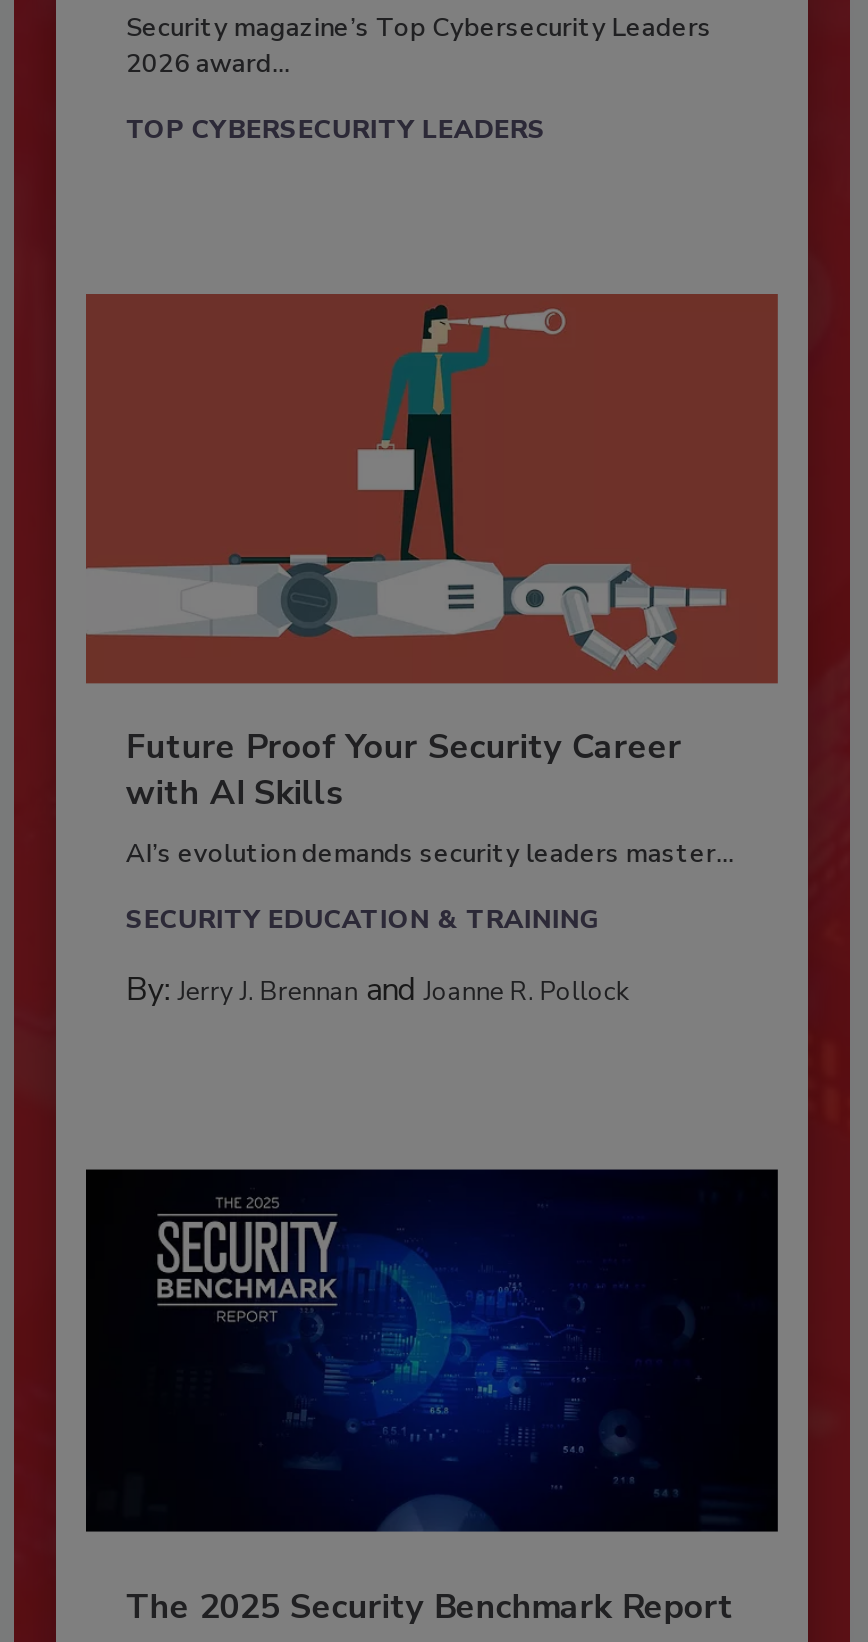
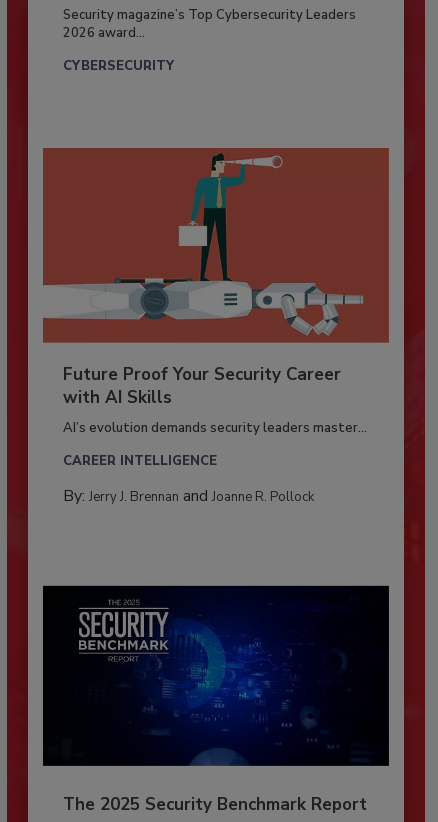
- TOP CYBERSECURITY LEADERS
+ CYBERSECURITY

- SECURITY EDUCATION & TRAINING
+ CAREER INTELLIGENCE
